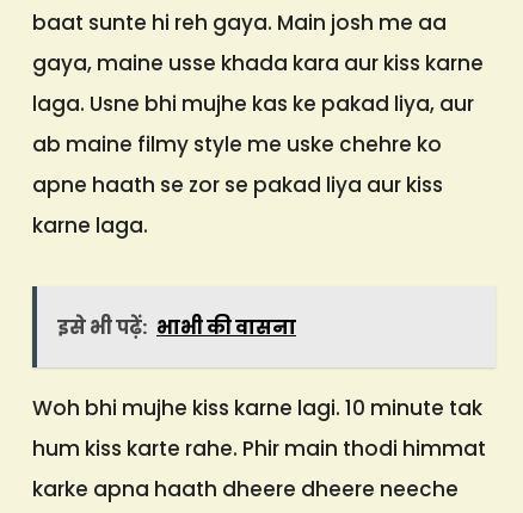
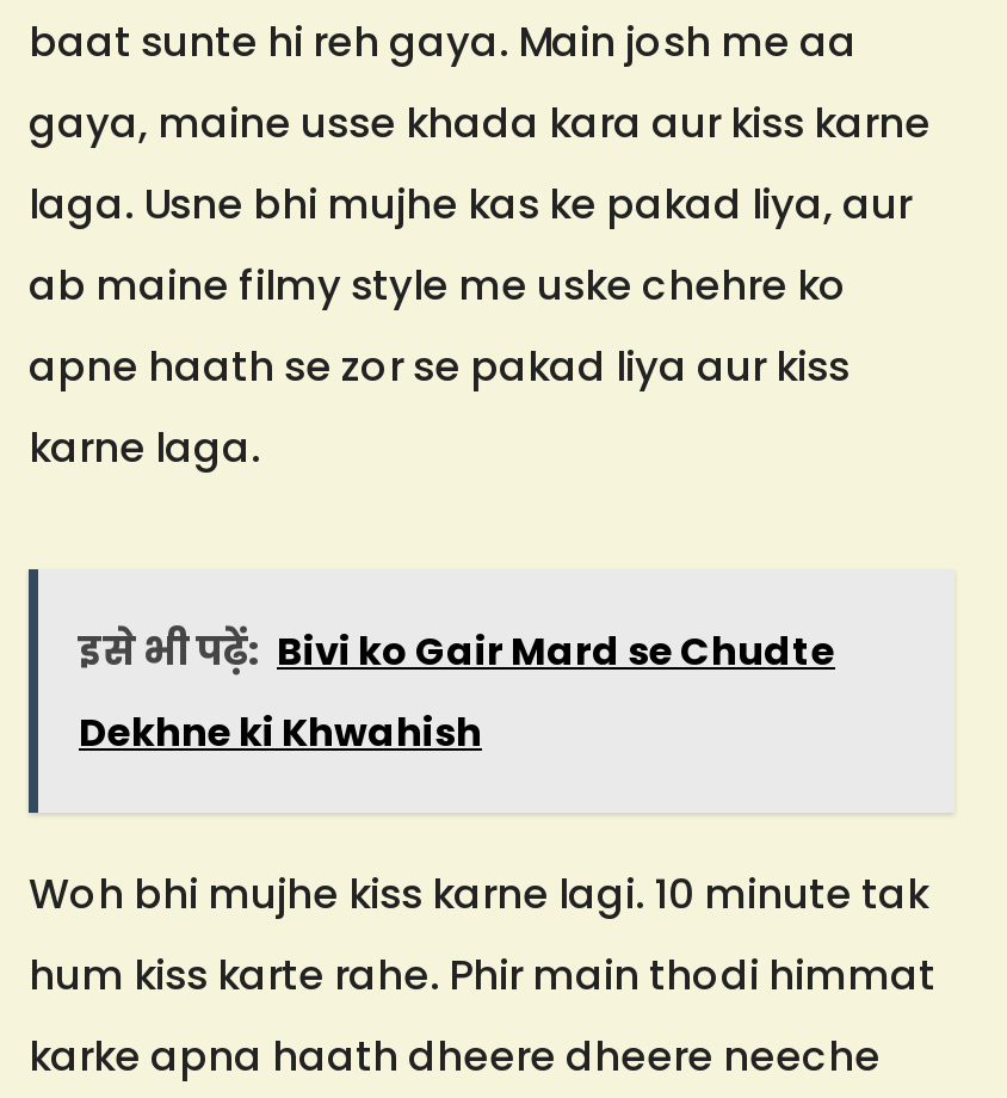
- इसे भी पढ़ें: भाभी की वासना
+ इसे भी पढ़ें: Bivi ko Gair Mard se Chudte
+ Dekhne ki Khwahish
